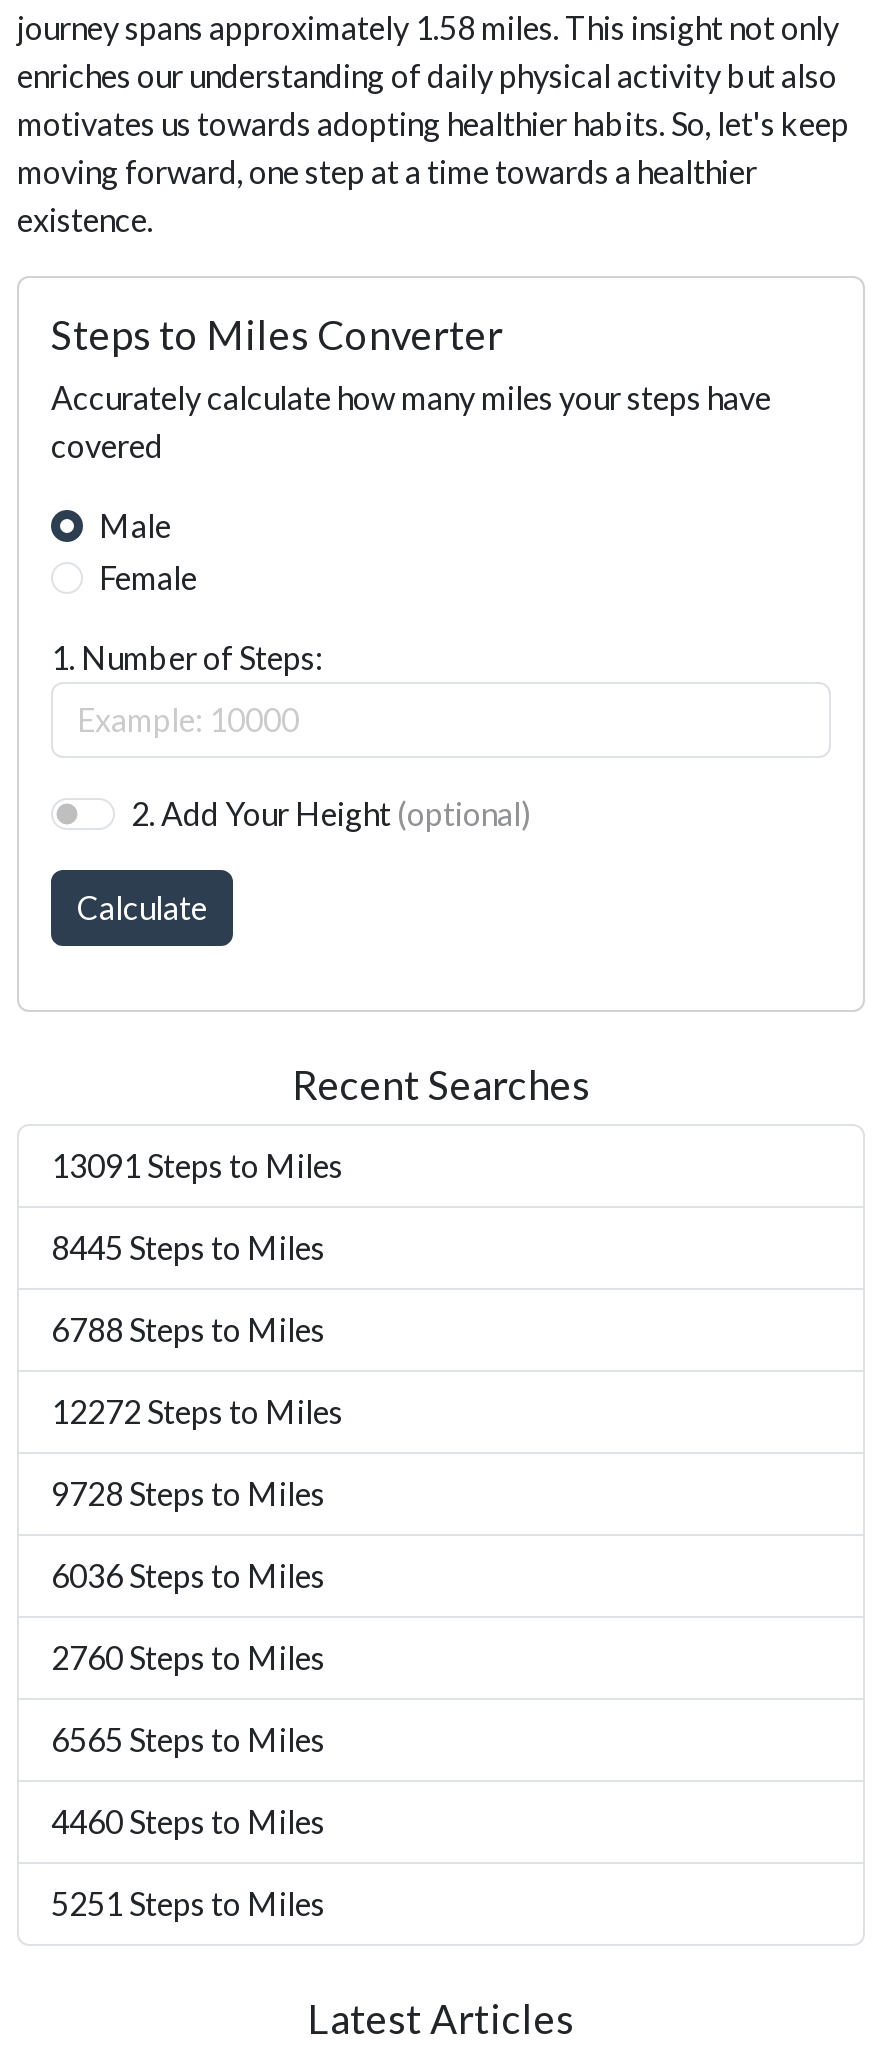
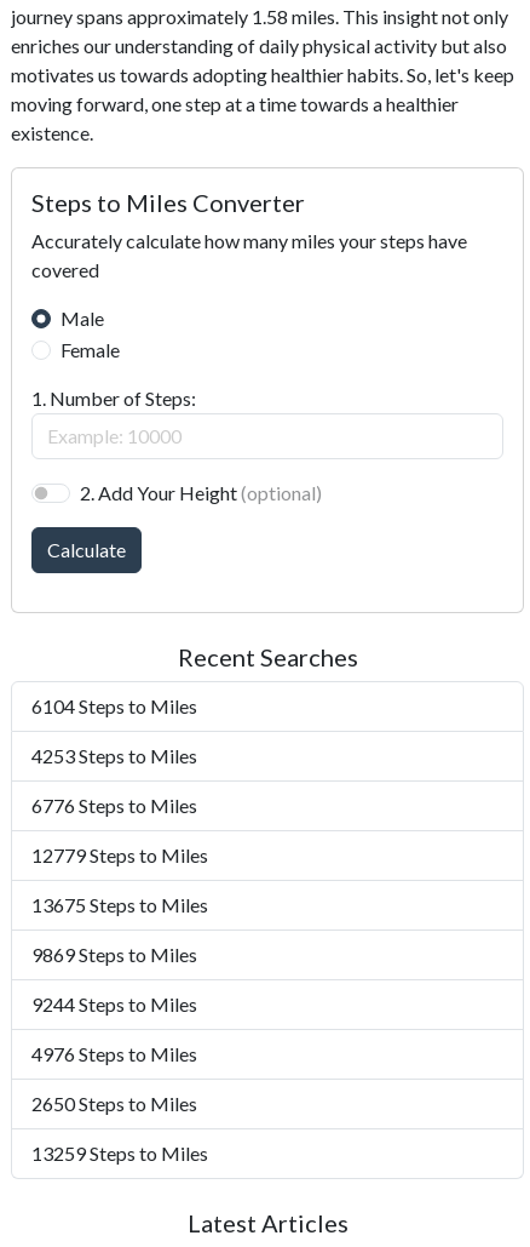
- 13091 Steps to Miles
+ 6104 Steps to Miles

- 8445 Steps to Miles
+ 4253 Steps to Miles

- 6788 Steps to Miles
+ 6776 Steps to Miles

- 12272 Steps to Miles
+ 12779 Steps to Miles

- 9728 Steps to Miles
+ 13675 Steps to Miles

- 6036 Steps to Miles
+ 9869 Steps to Miles

- 2760 Steps to Miles
+ 9244 Steps to Miles

- 6565 Steps to Miles
+ 4976 Steps to Miles

- 4460 Steps to Miles
+ 2650 Steps to Miles

- 5251 Steps to Miles
+ 13259 Steps to Miles
